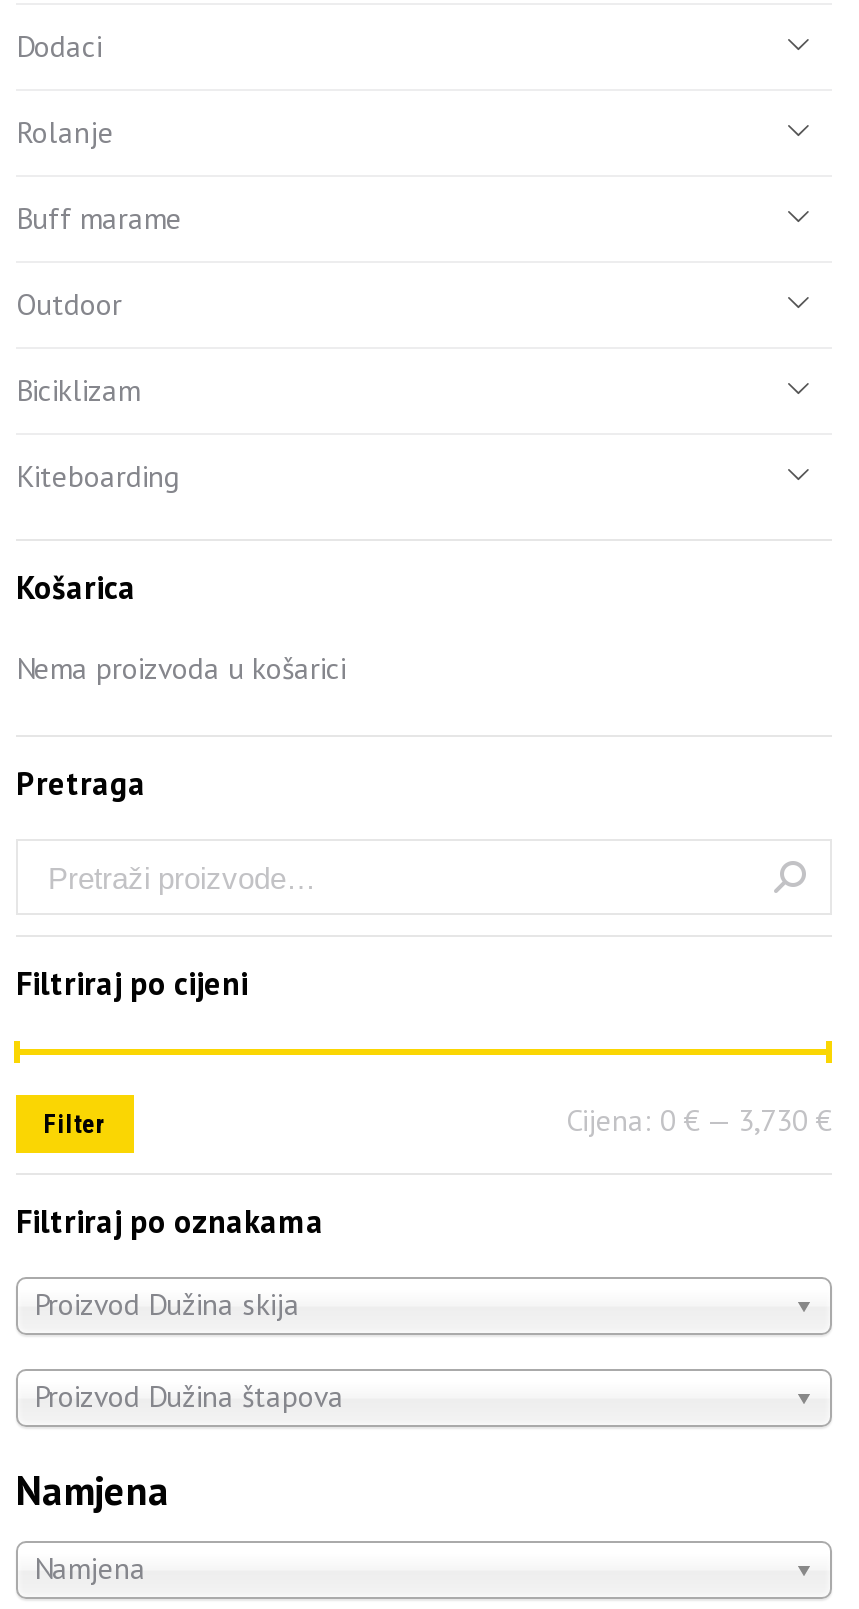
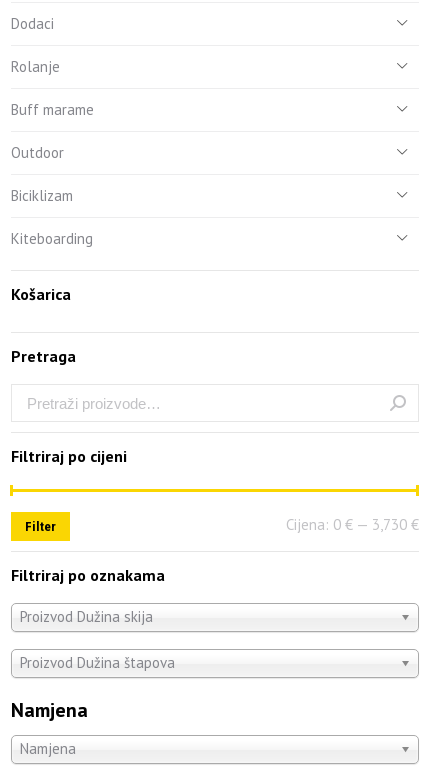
- Nema proizvoda u košarici
